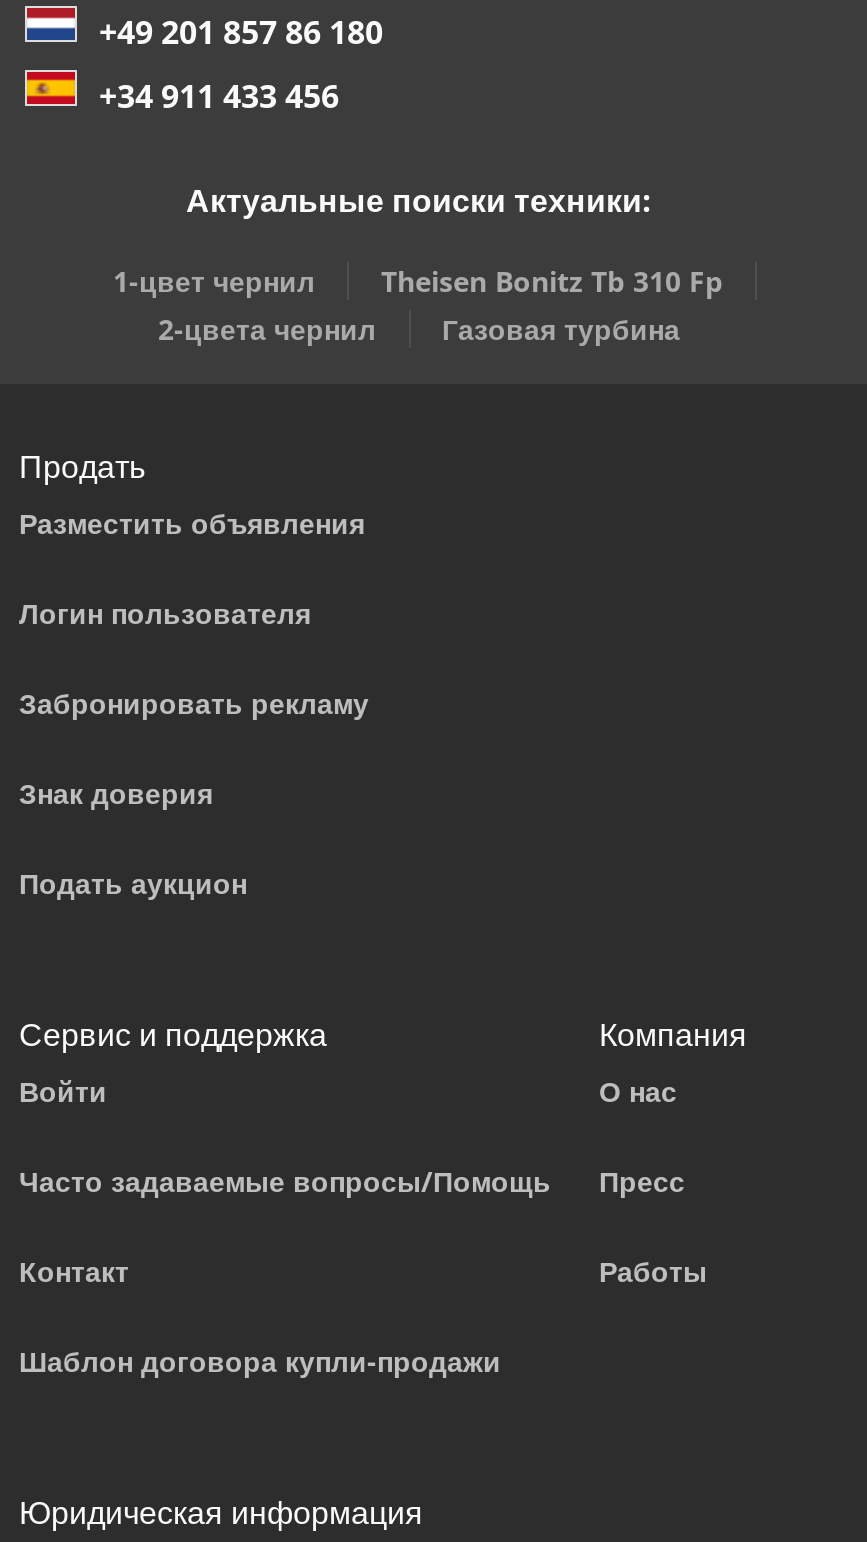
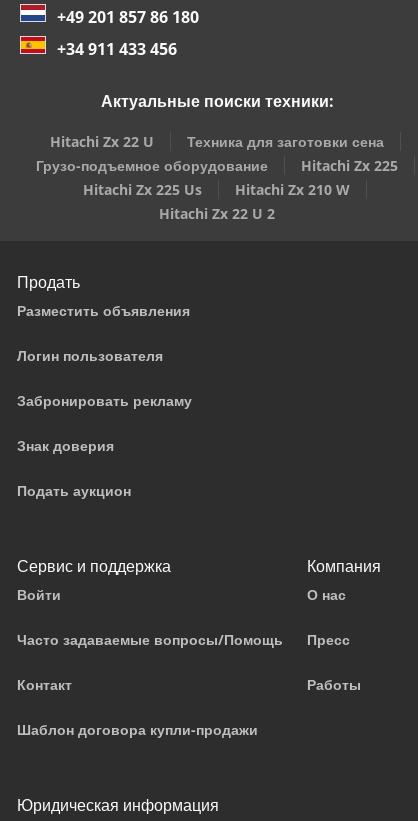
- 1-цвет чернил
- Theisen Bonitz Tb 310 Fp
- 2-цвета чернил
- Газовая турбина
+ Hitachi Zx 22 U
+ Техника для заготовки сена
+ Грузо-подъемное оборудование
+ Hitachi Zx 225
+ Hitachi Zx 225 Us
+ Hitachi Zx 210 W
+ Hitachi Zx 22 U 2
